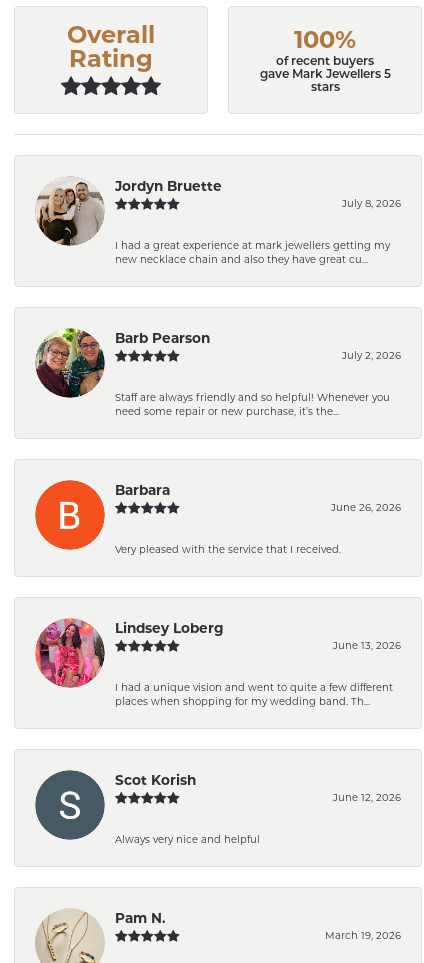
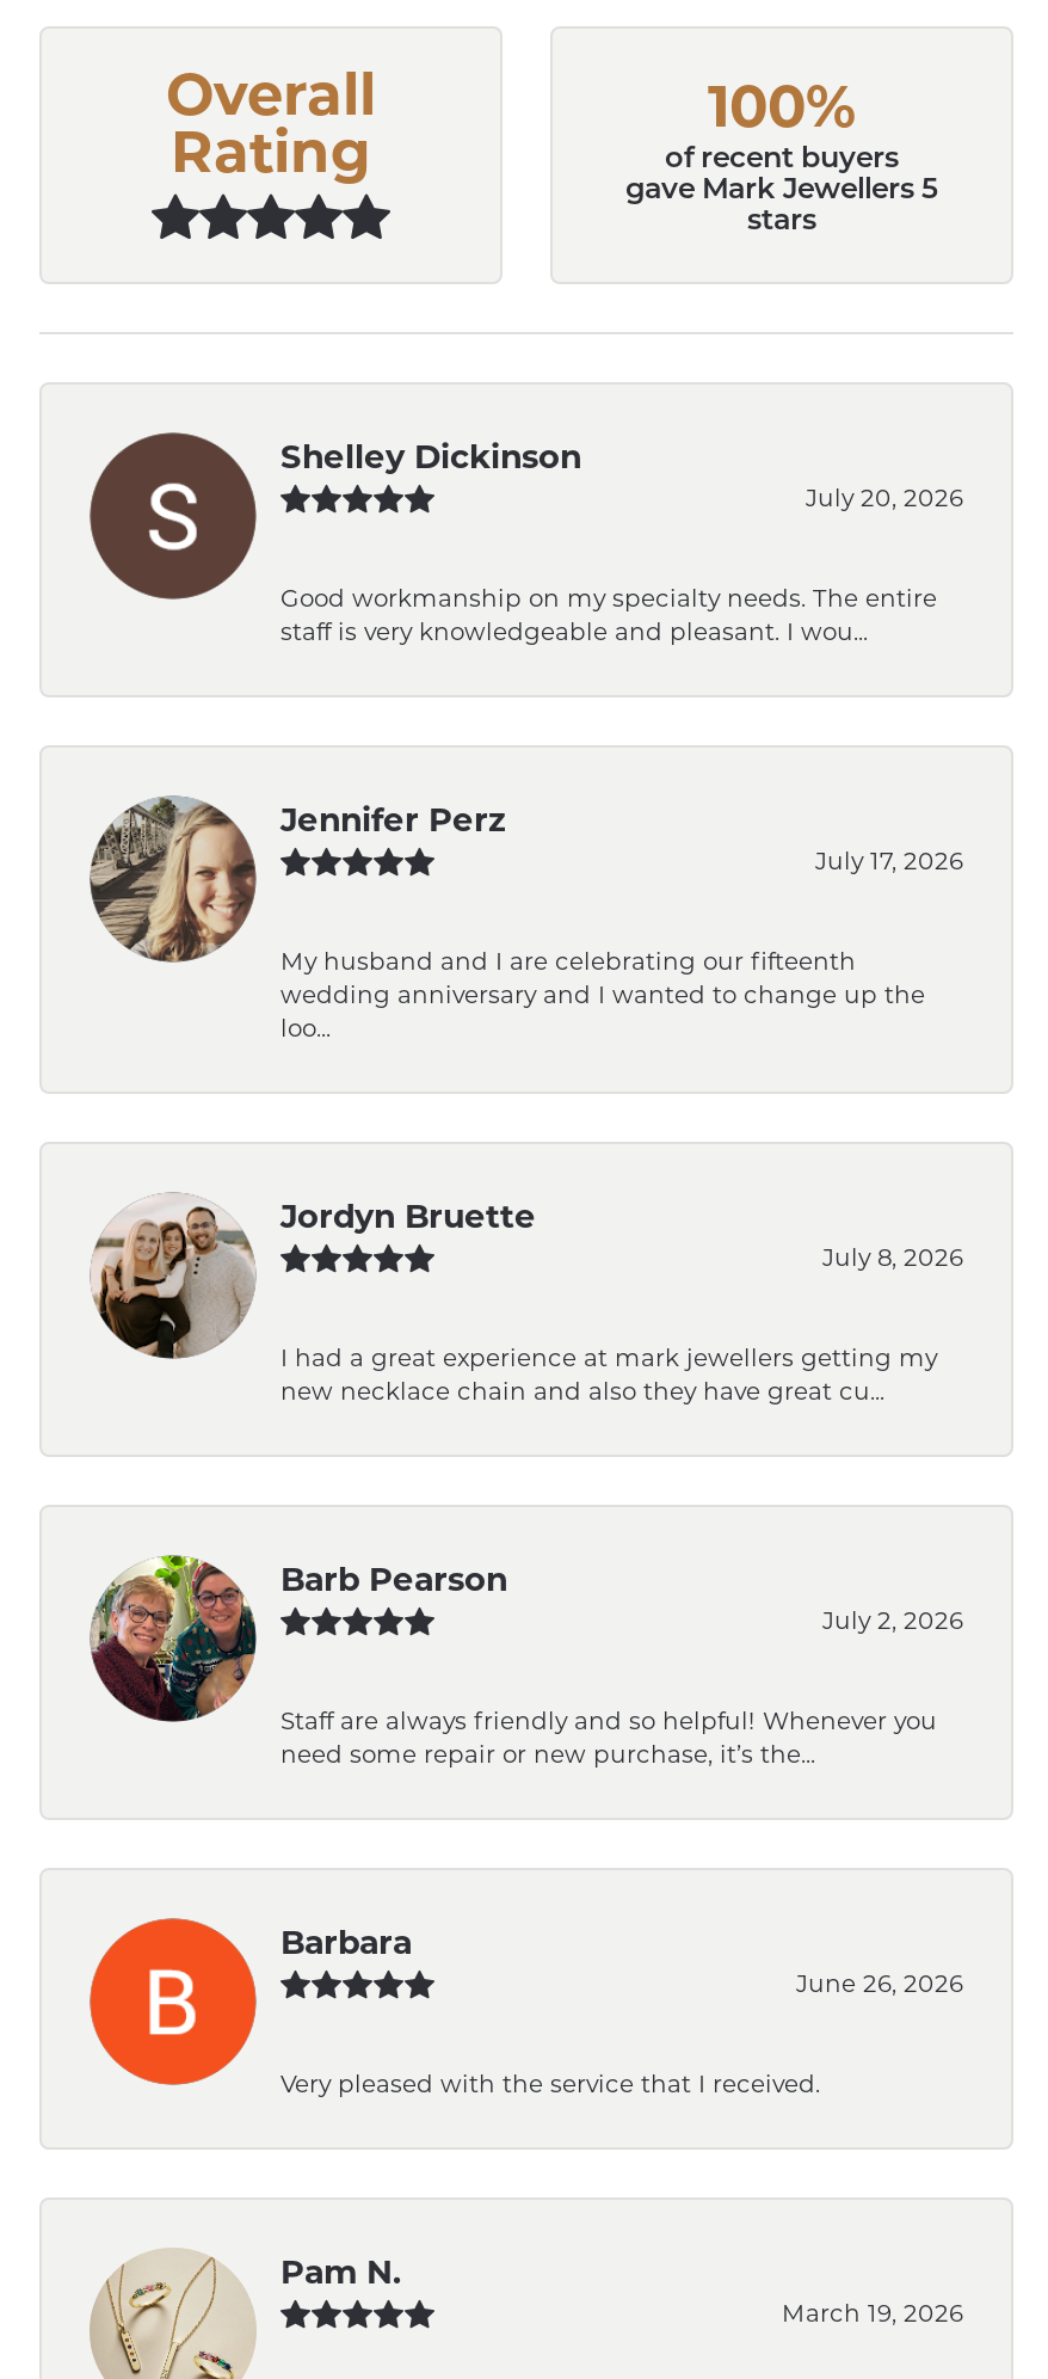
+ [image]
+ Jennifer Perz
+ July 17, 2026
+ My husband and I are celebrating our fifteenth
+ wedding anniversary and I wanted to change up the
+ loo...

+ Shelley Dickinson
+ July 20, 2026
+ Good workmanship on my specialty needs. The entire
+ staff is very knowledgeable and pleasant. I wou...

moved down: [image] | Jordyn Bruette | July 8, 2026 | ... | June 26, 2026 | Very pleased with the service that I received.

- [image]
- Lindsey Loberg
- June 13, 2026
- I had a unique vision and went to quite a few different
- places when shopping for my wedding band. Th...

moved up: [image]

- Scot Korish
- June 12, 2026
- Always very nice and helpful
